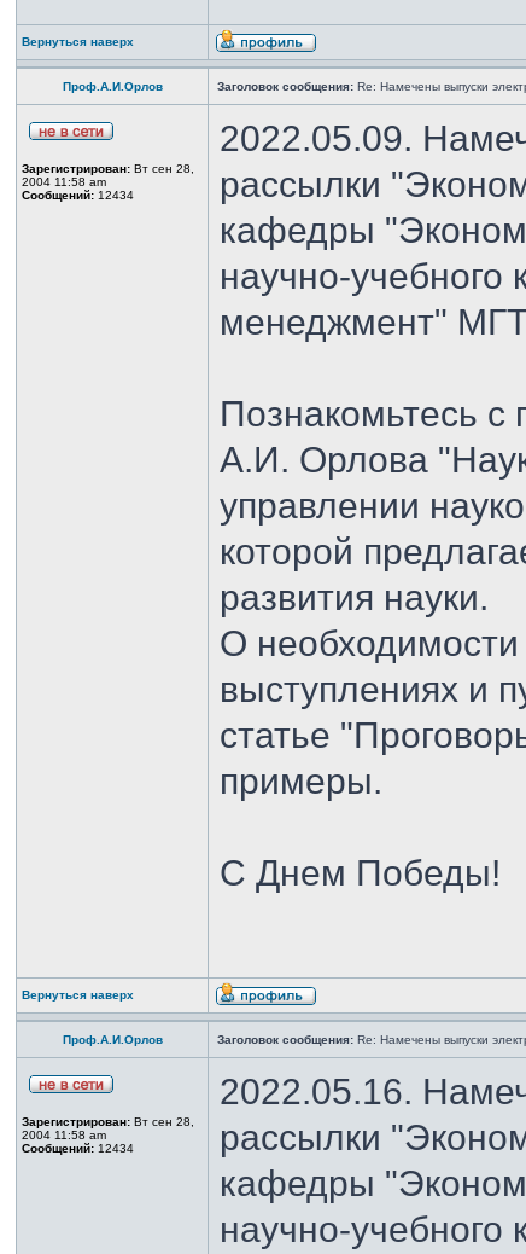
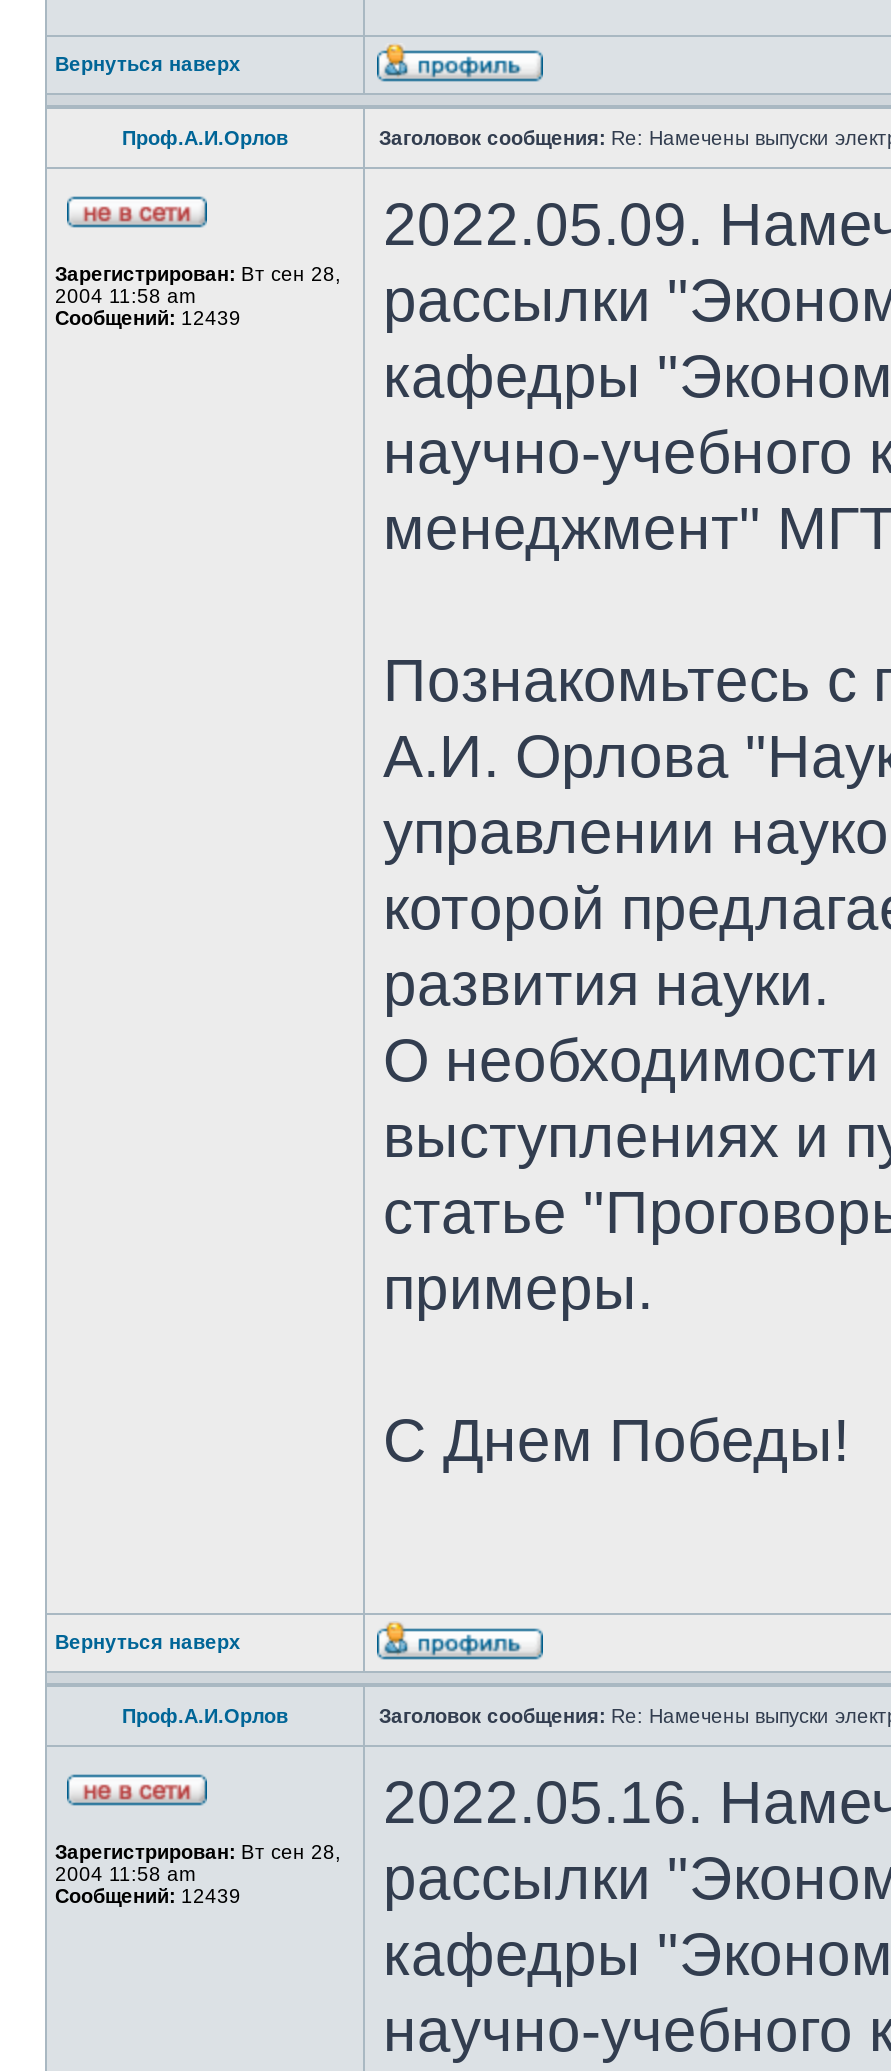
- Сообщений: 12434
+ Сообщений: 12439

- Сообщений: 12434
+ Сообщений: 12439
